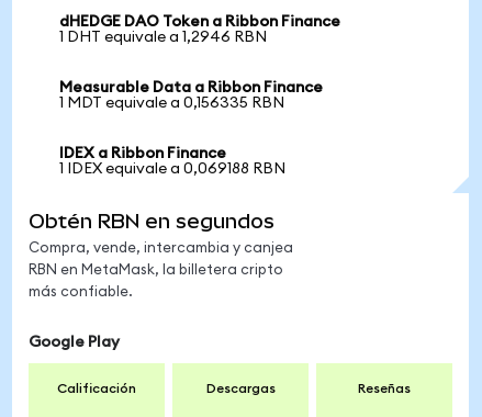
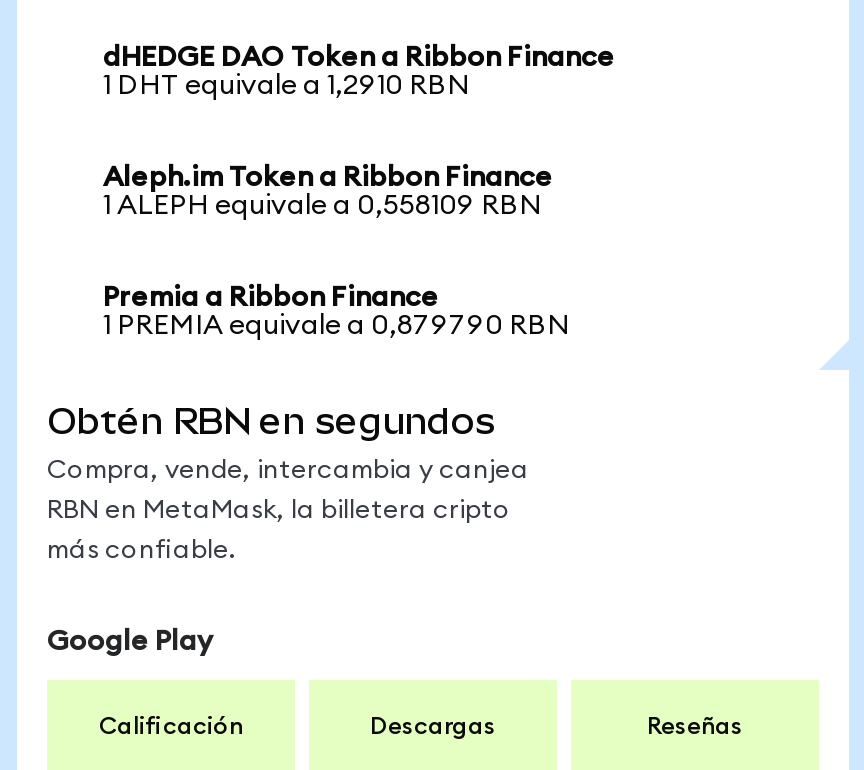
- 1 DHT equivale a 1,2946 RBN
+ 1 DHT equivale a 1,2910 RBN

- Measurable Data a Ribbon Finance
+ Aleph.im Token a Ribbon Finance

- 1 MDT equivale a 0,156335 RBN
+ 1 ALEPH equivale a 0,558109 RBN

- IDEX a Ribbon Finance
+ Premia a Ribbon Finance

- 1 IDEX equivale a 0,069188 RBN
+ 1 PREMIA equivale a 0,879790 RBN
